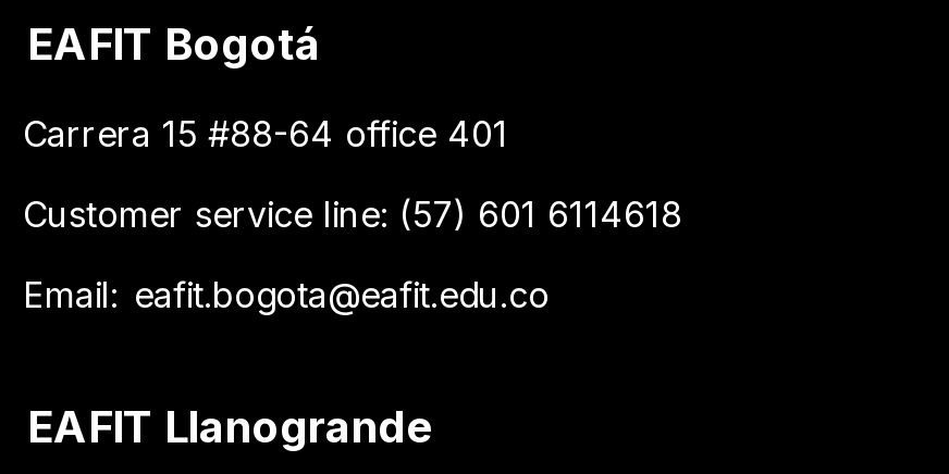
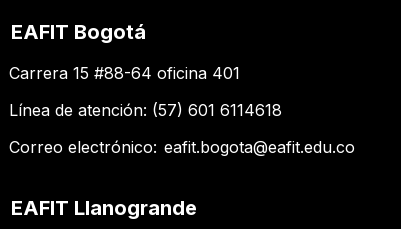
- Carrera 15 #88-64 office 401
+ Carrera 15 #88-64 oficina 401

- Customer service line: (57) 601 6114618
+ Línea de atención: (57) 601 6114618

- Email: eafit.bogota@eafit.edu.co
+ Correo electrónico: eafit.bogota@eafit.edu.co
